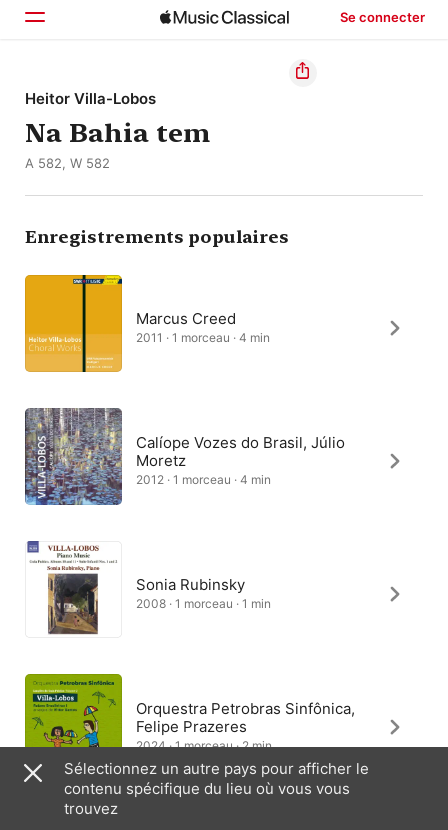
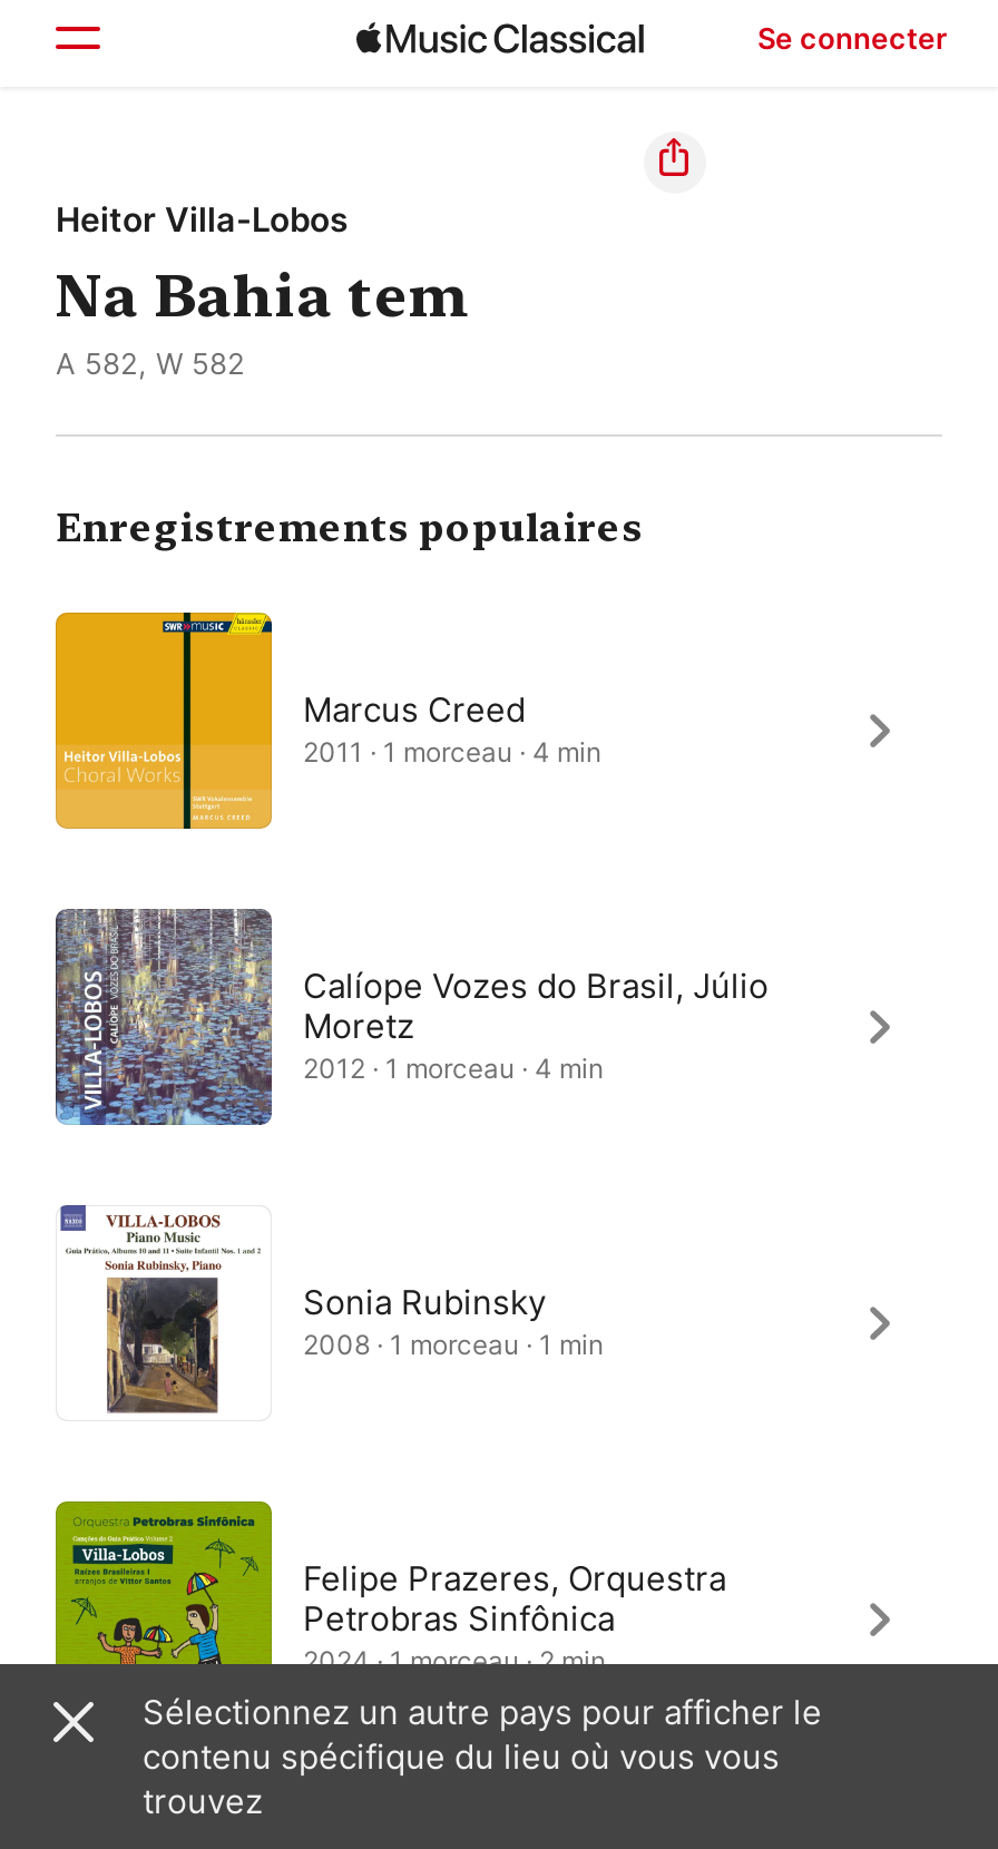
- Orquestra Petrobras Sinfônica,
- Felipe Prazeres
+ Felipe Prazeres, Orquestra
+ Petrobras Sinfônica
